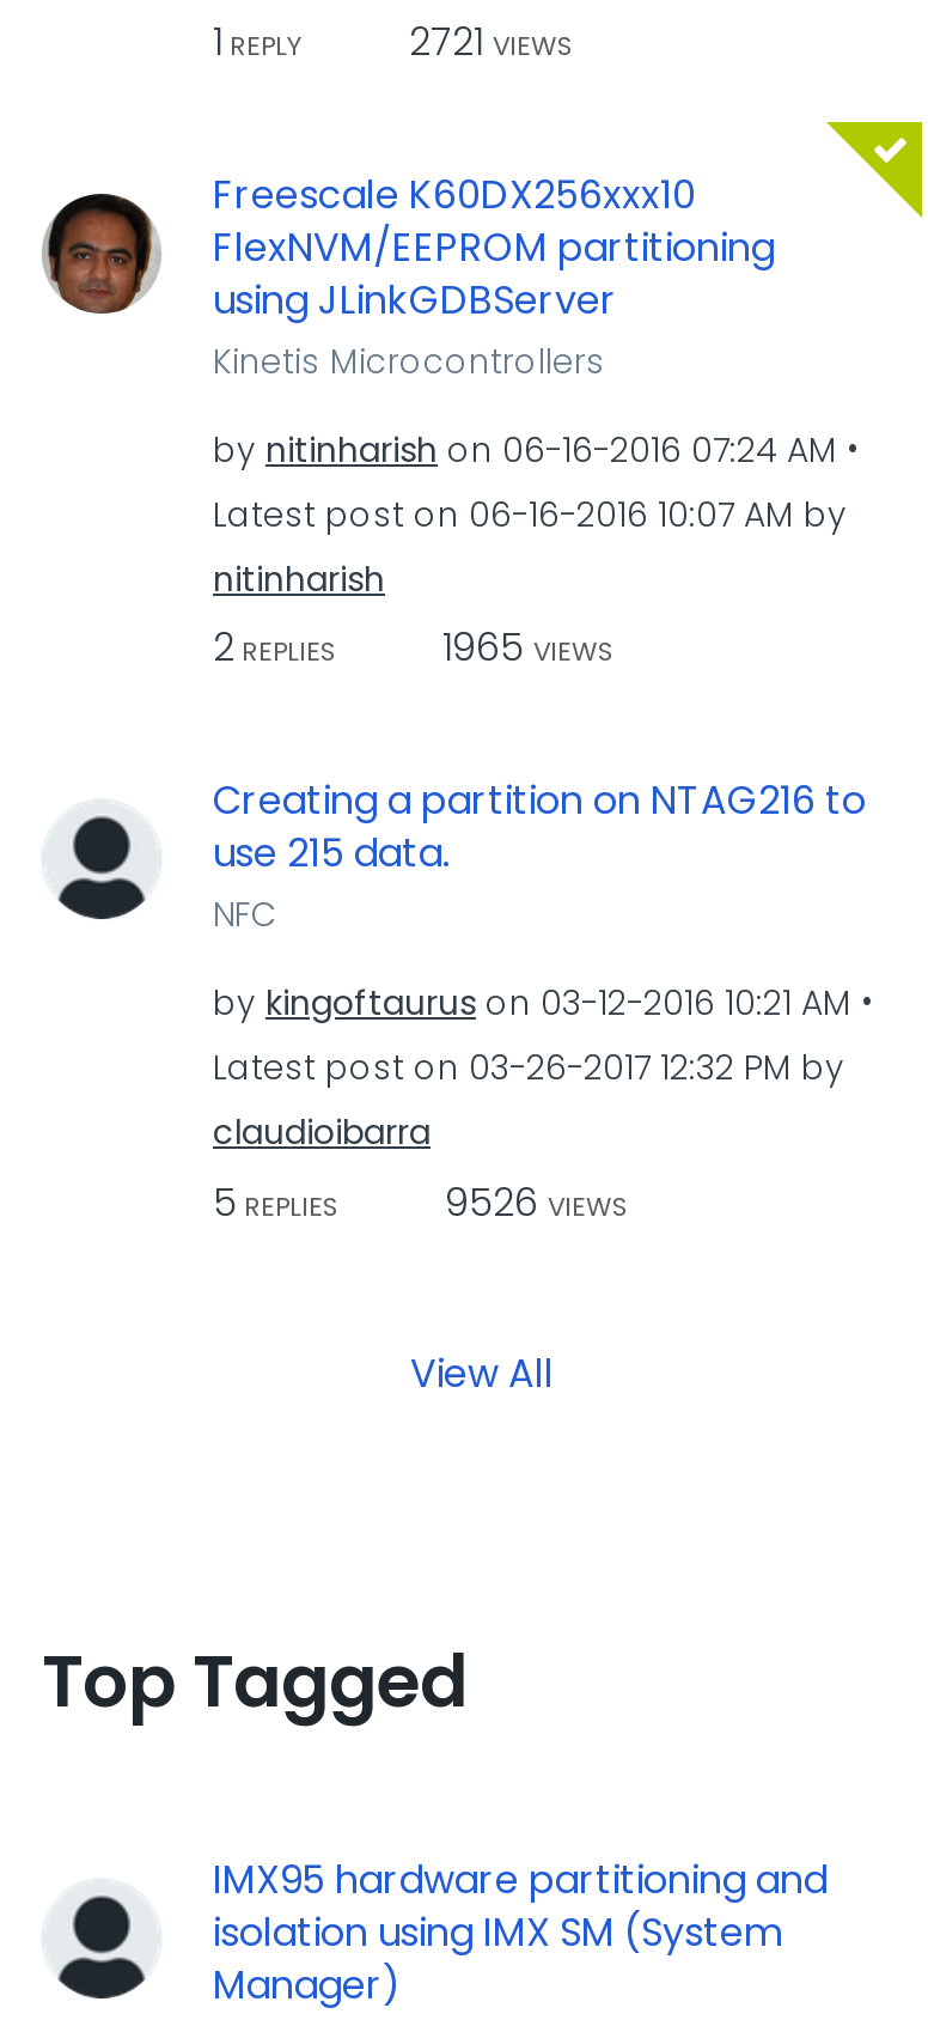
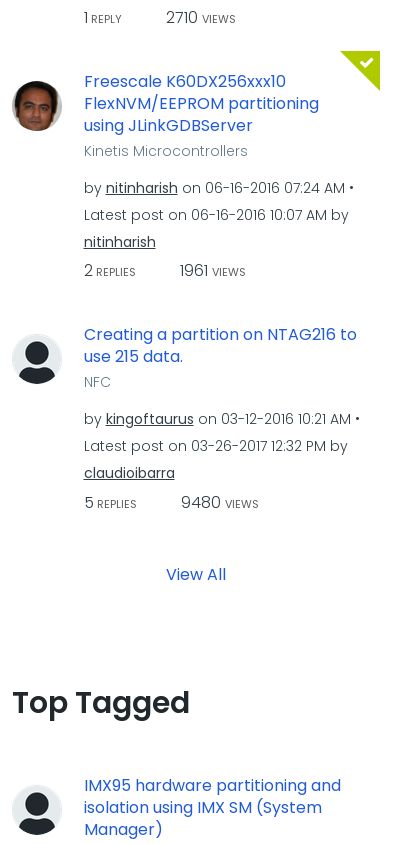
- 1 REPLY 2721 VIEWS
+ 1 REPLY 2710 VIEWS

- 2 REPLIES 1965 VIEWS
+ 2 REPLIES 1961 VIEWS

- 5 REPLIES 9526 VIEWS
+ 5 REPLIES 9480 VIEWS
